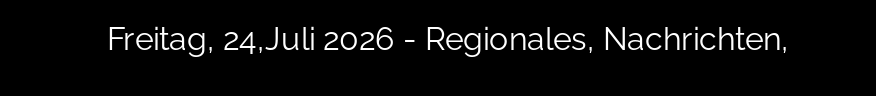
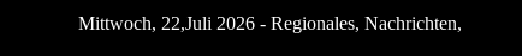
- Freitag, 24,Juli 2026 - Regionales, Nachrichten,
+ Mittwoch, 22,Juli 2026 - Regionales, Nachrichten,
